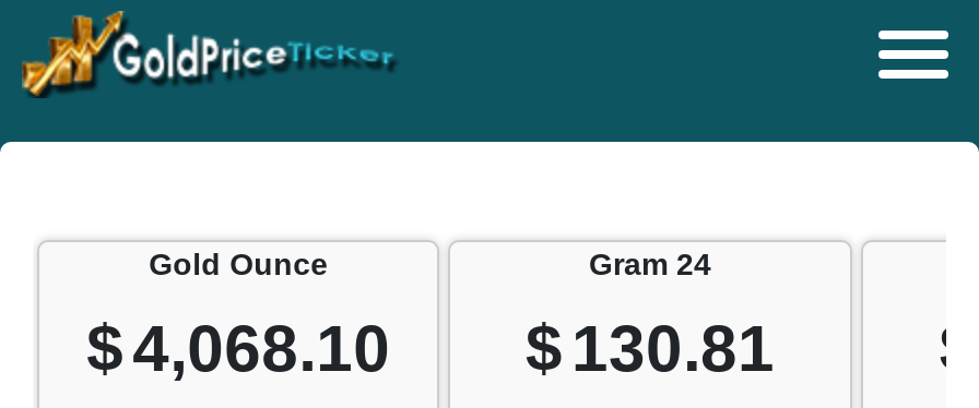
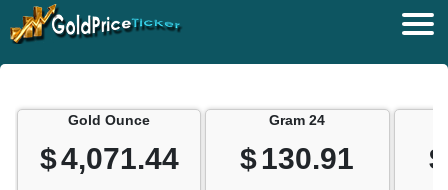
- $ 4,068.10
+ $ 4,071.44

- $ 130.81
+ $ 130.91
